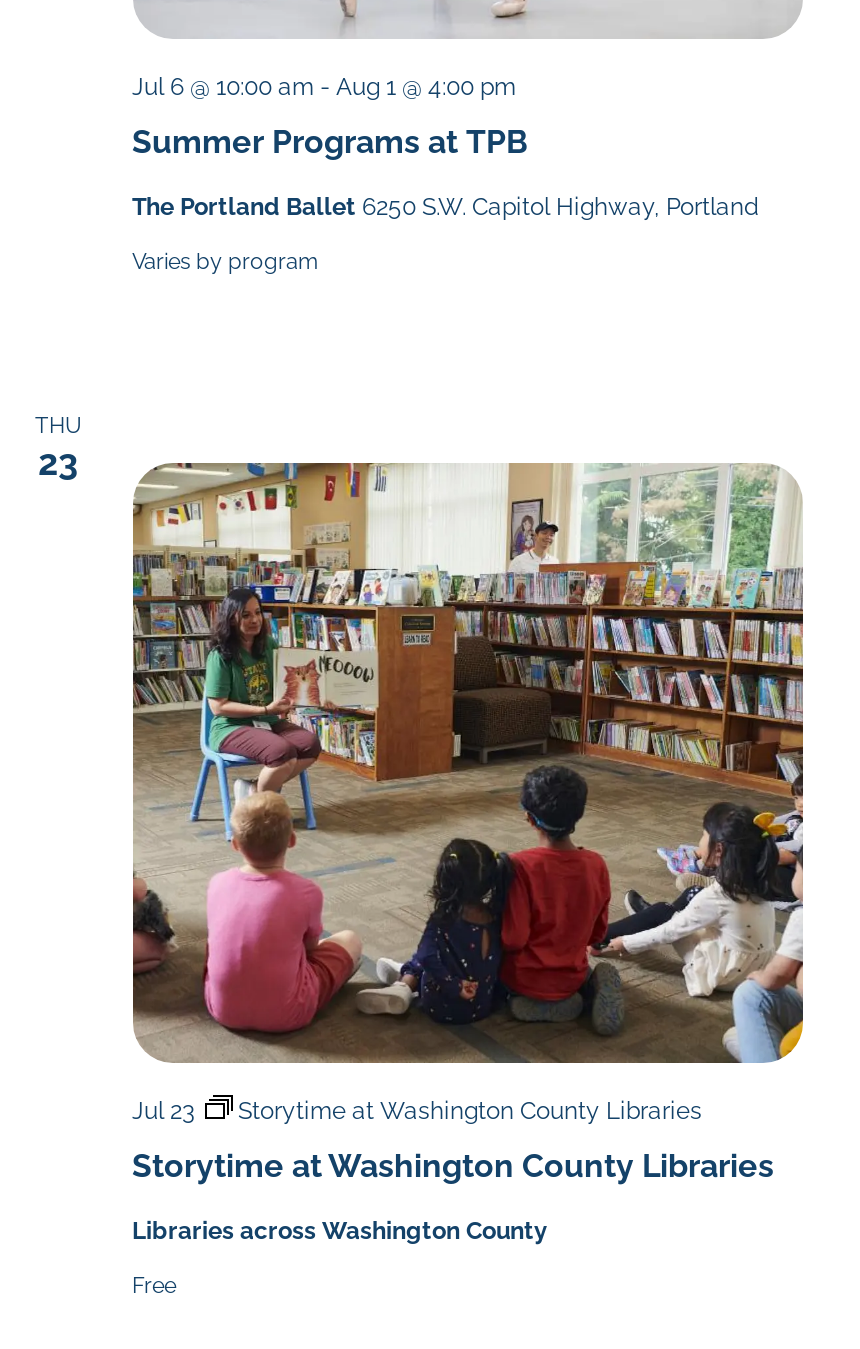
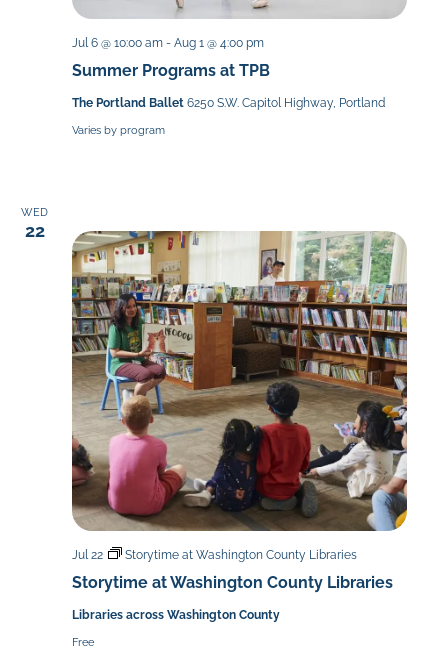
- THU
- 23
+ WED
+ 22

- Jul 23 Storytime at Washington County Libraries
+ Jul 22 Storytime at Washington County Libraries
